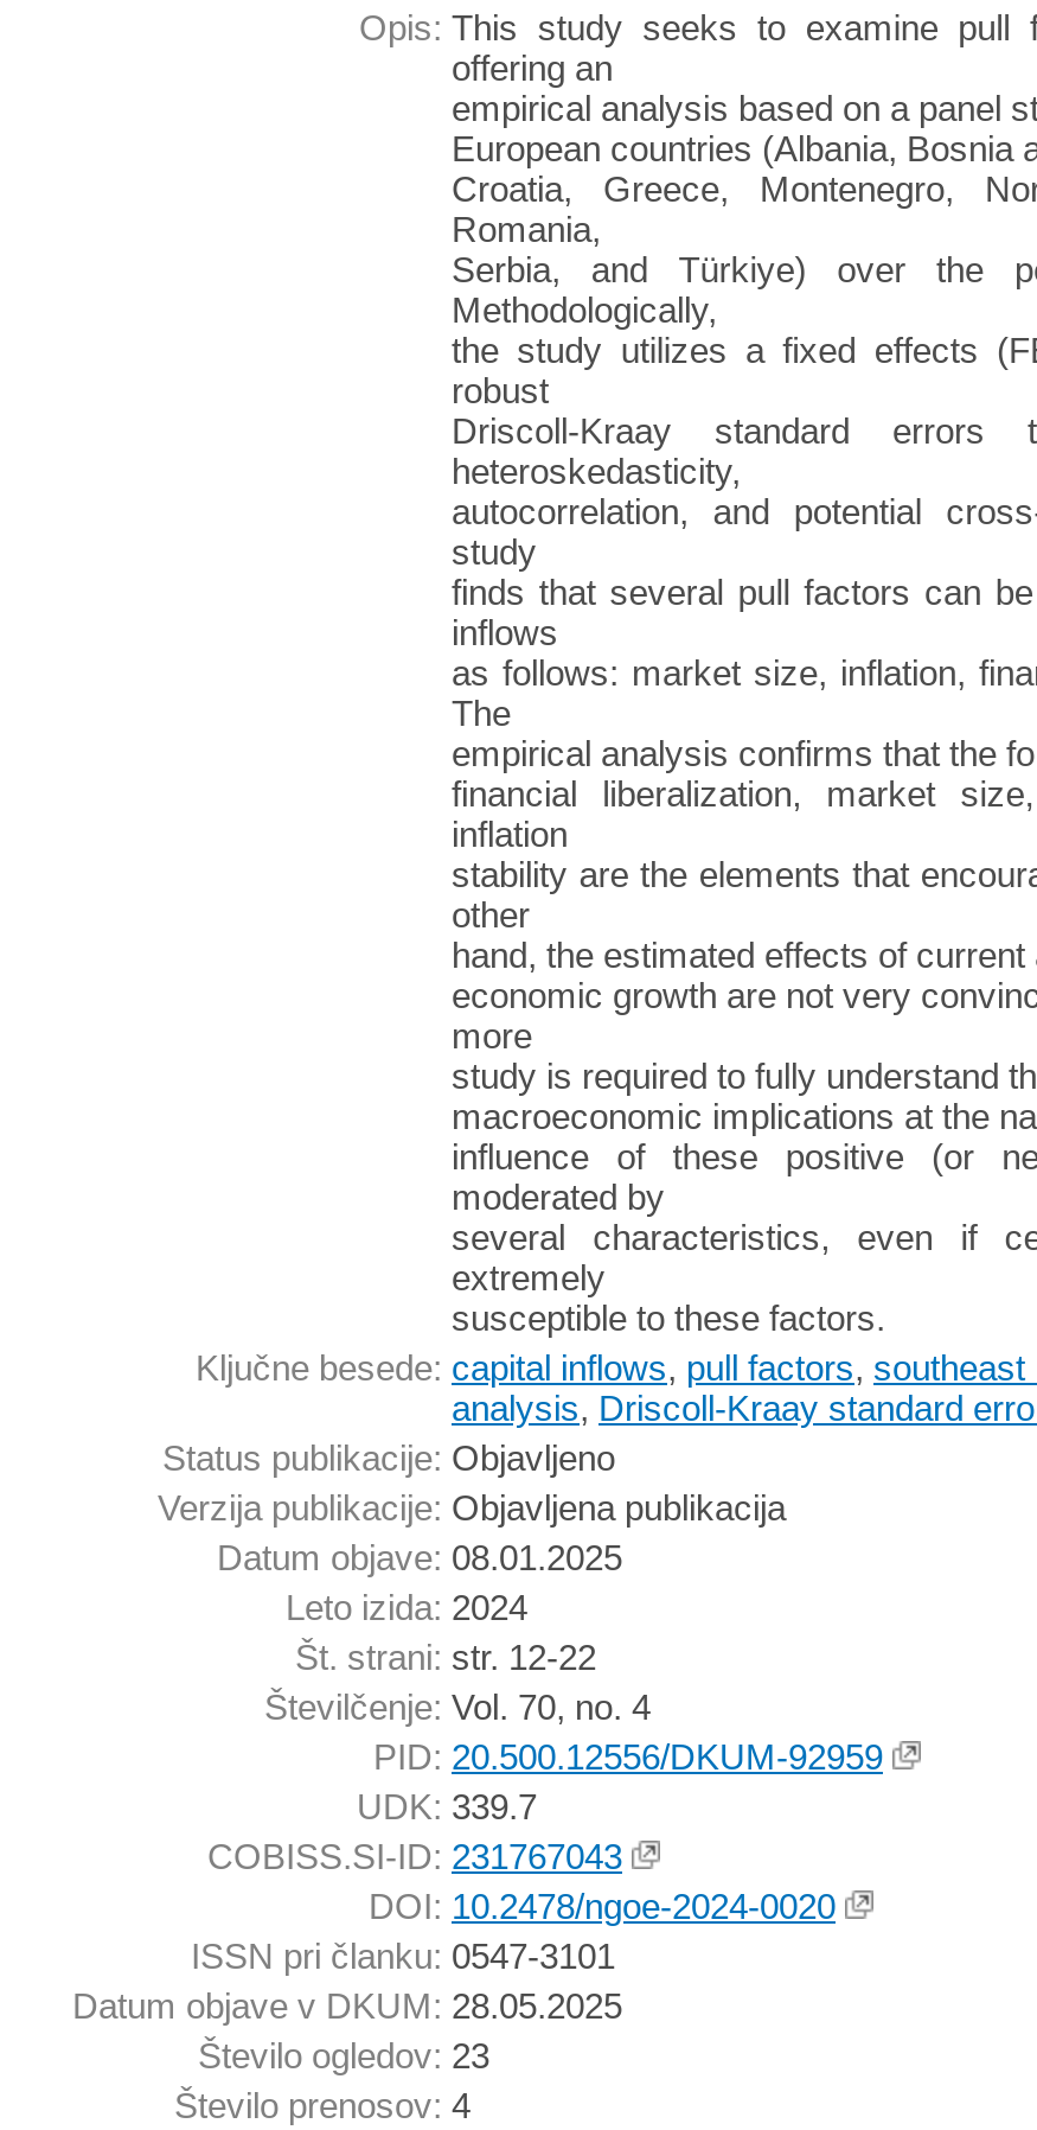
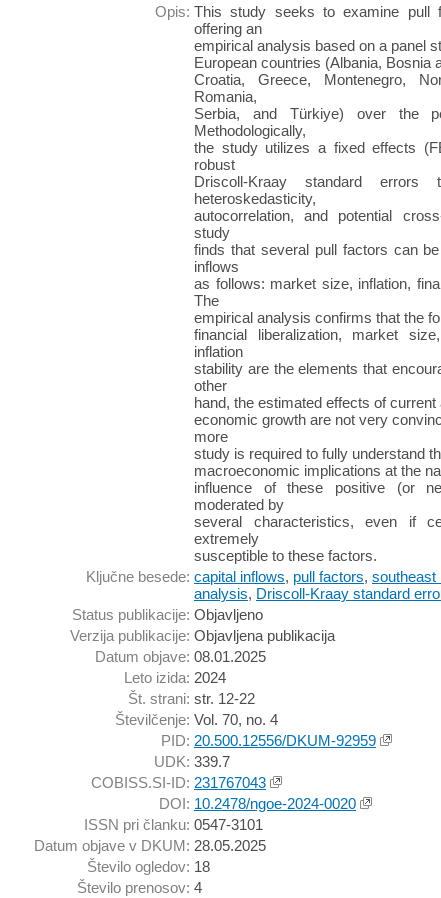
- Število ogledov: 23
+ Število ogledov: 18
